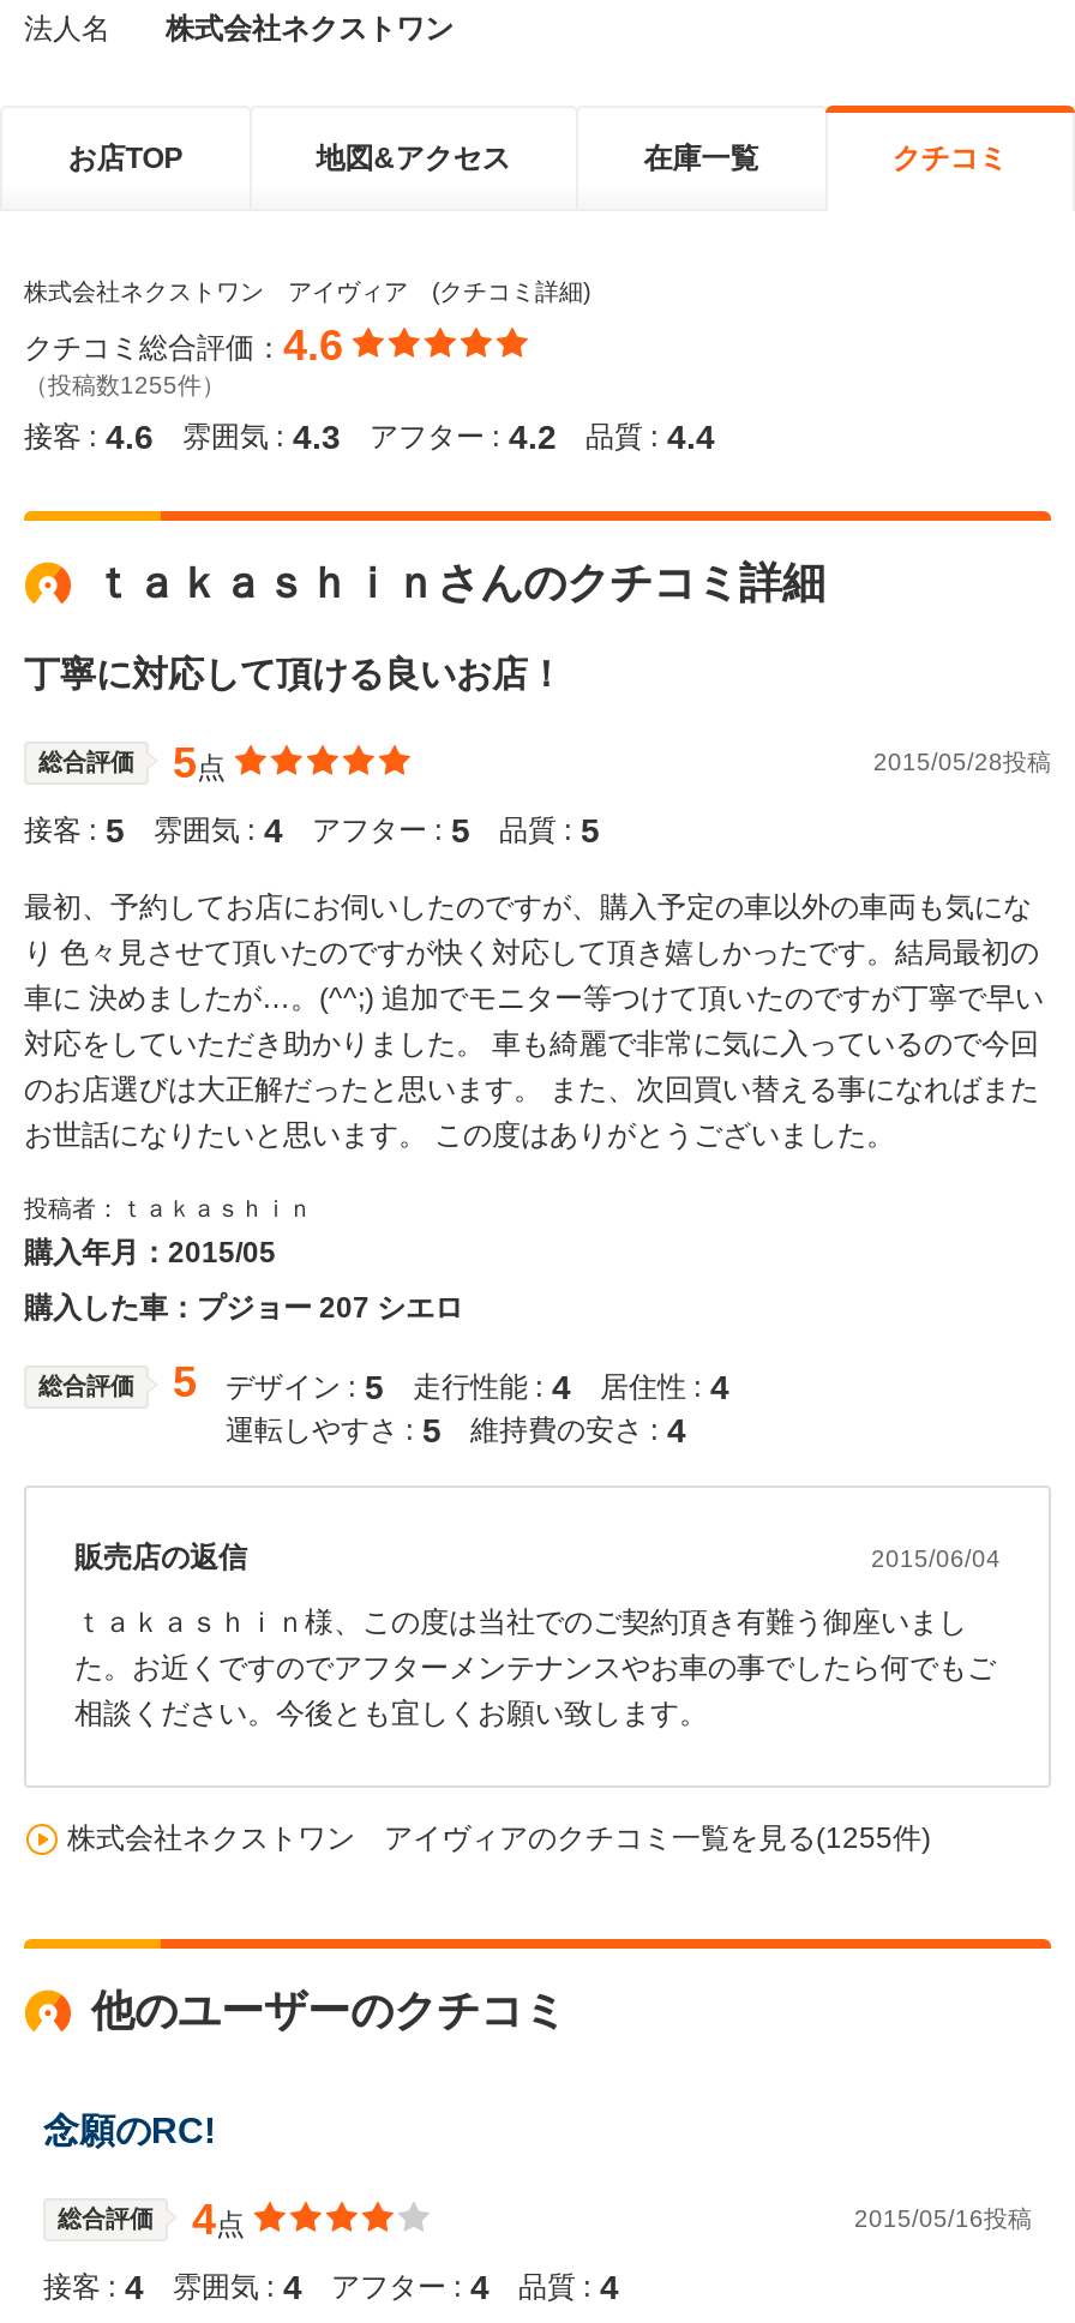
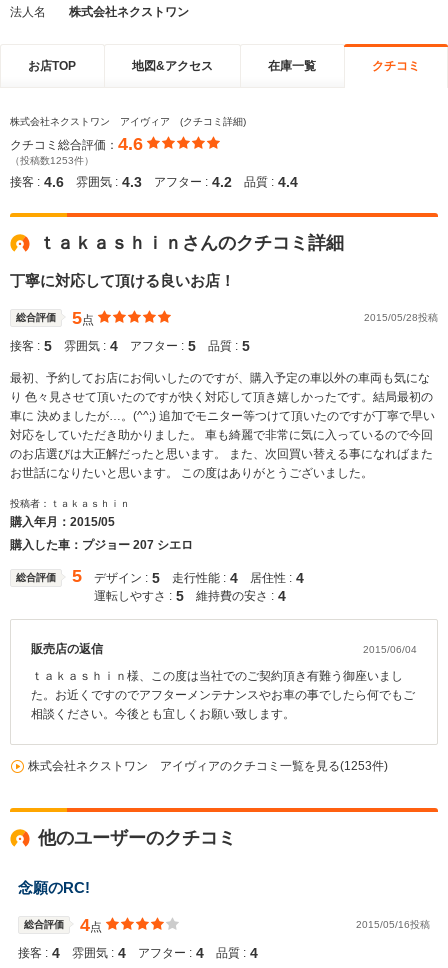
- （投稿数1255件）
+ （投稿数1253件）

- 株式会社ネクストワン アイヴィアのクチコミ一覧を見る(1255件)
+ 株式会社ネクストワン アイヴィアのクチコミ一覧を見る(1253件)
